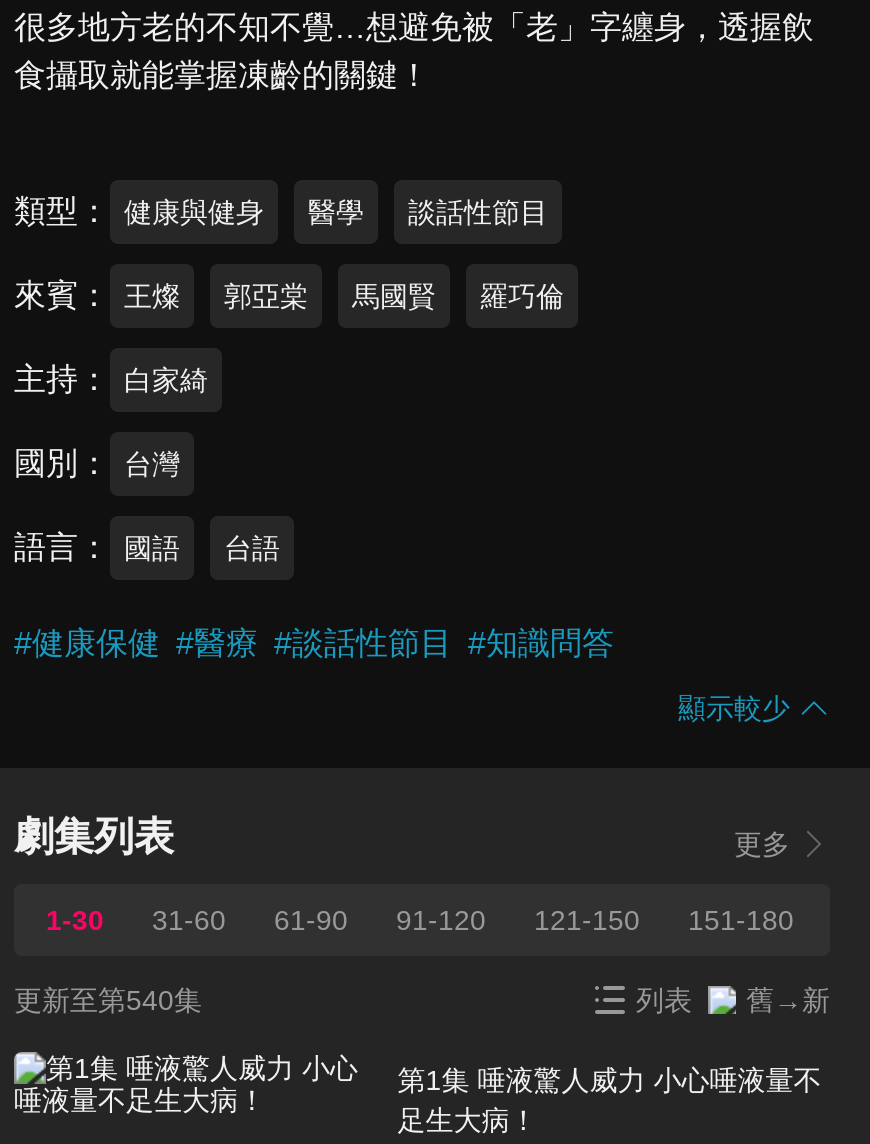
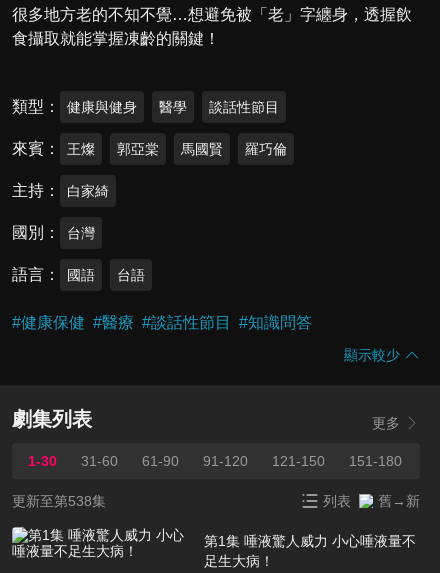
- 更新至第540集
+ 更新至第538集
